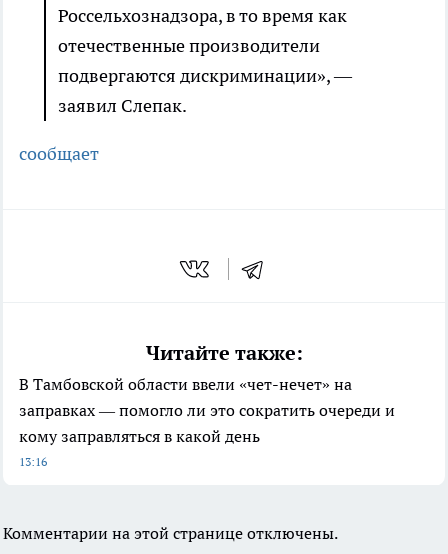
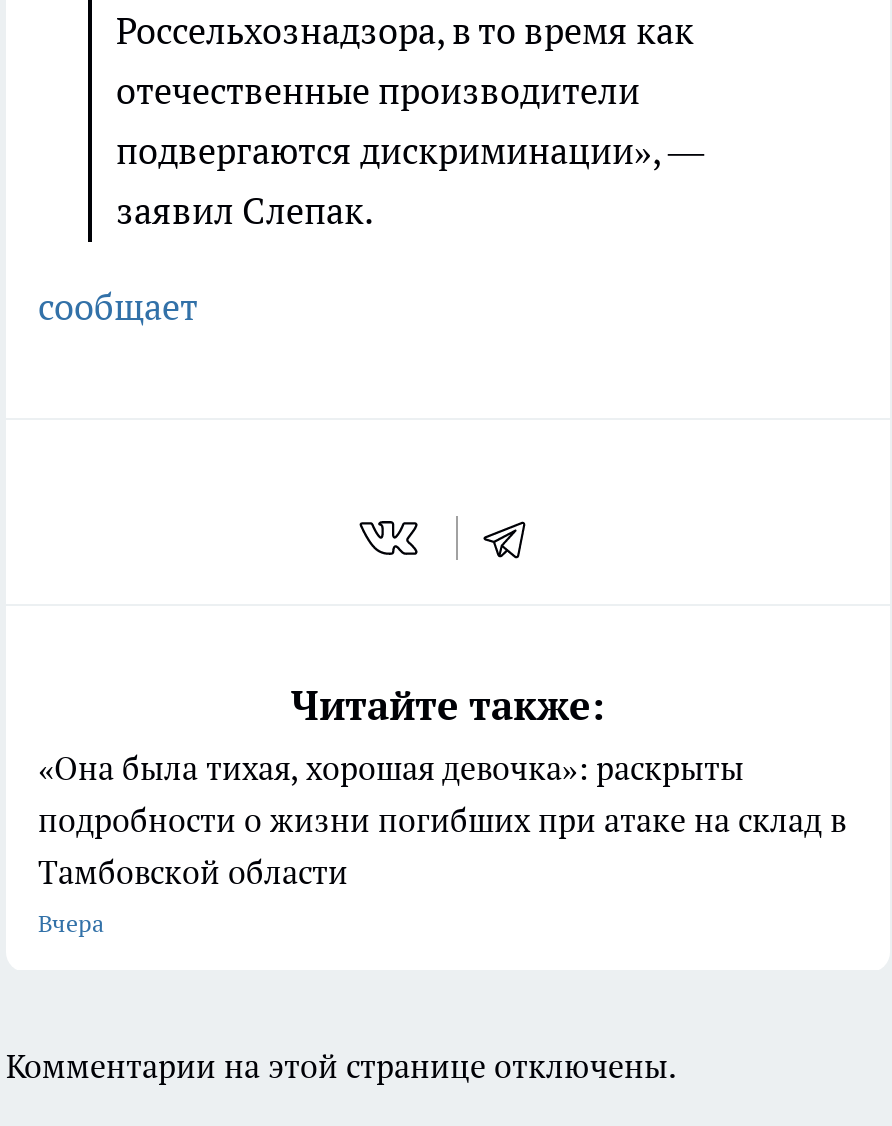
- В Тамбовской области ввели «чет-нечет» на
- заправках — помогло ли это сократить очереди и
- кому заправляться в какой день
- 13:16
+ «Она была тихая, хорошая девочка»: раскрыты
+ подробности о жизни погибших при атаке на склад в
+ Тамбовской области
+ Вчера
